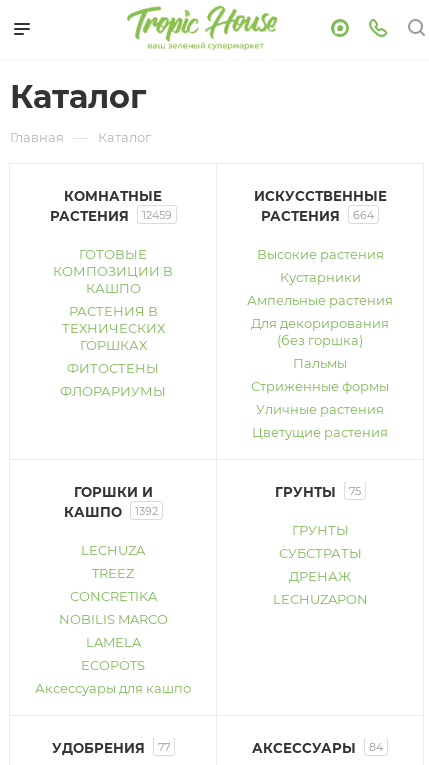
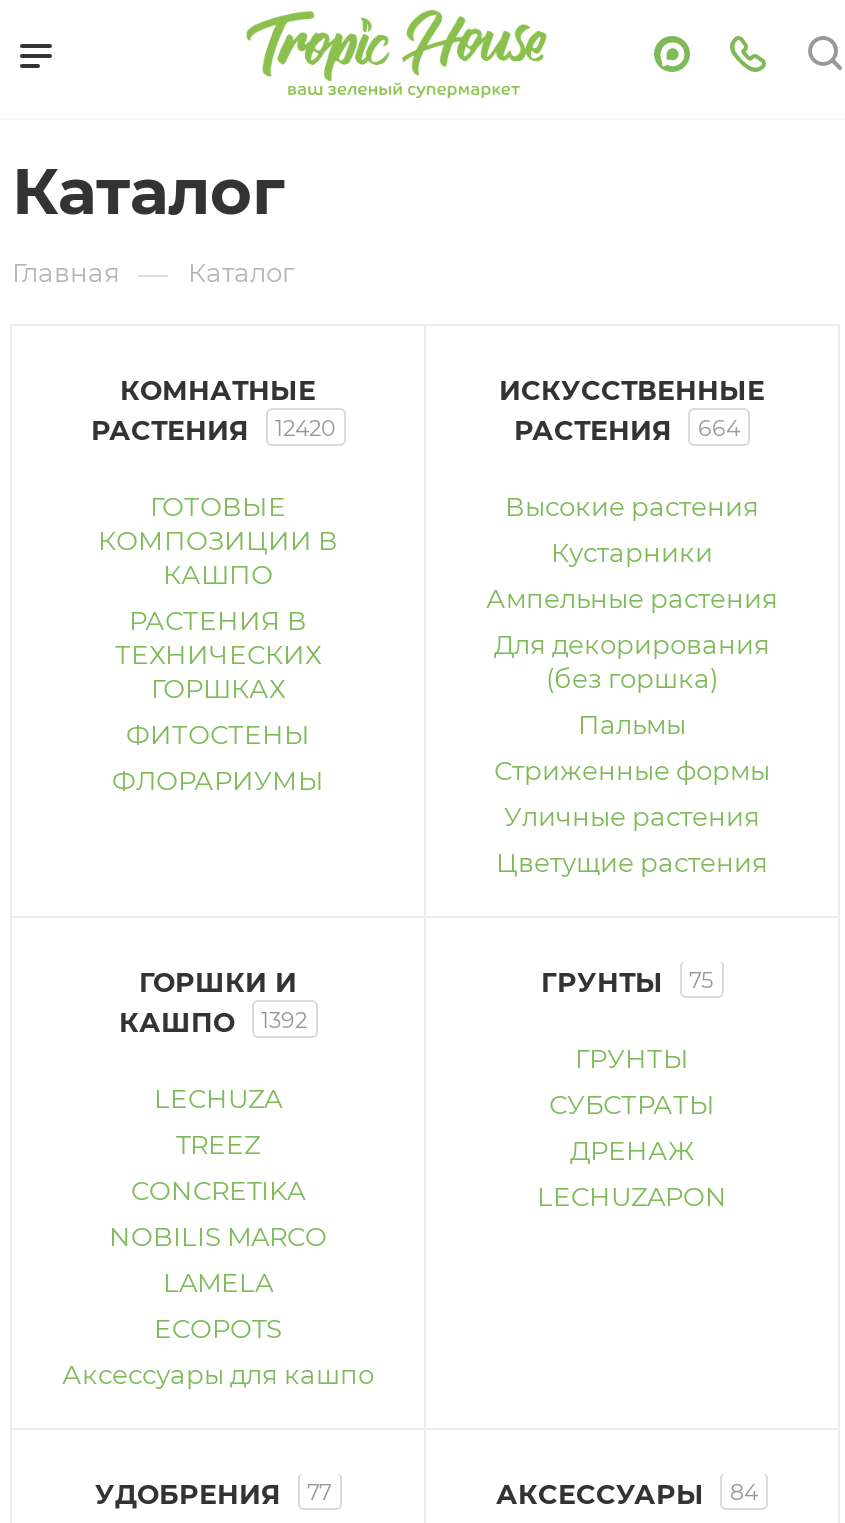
- РАСТЕНИЯ 12459
+ РАСТЕНИЯ 12420
